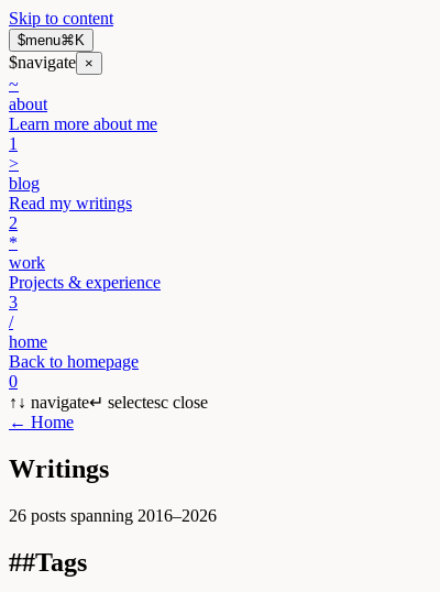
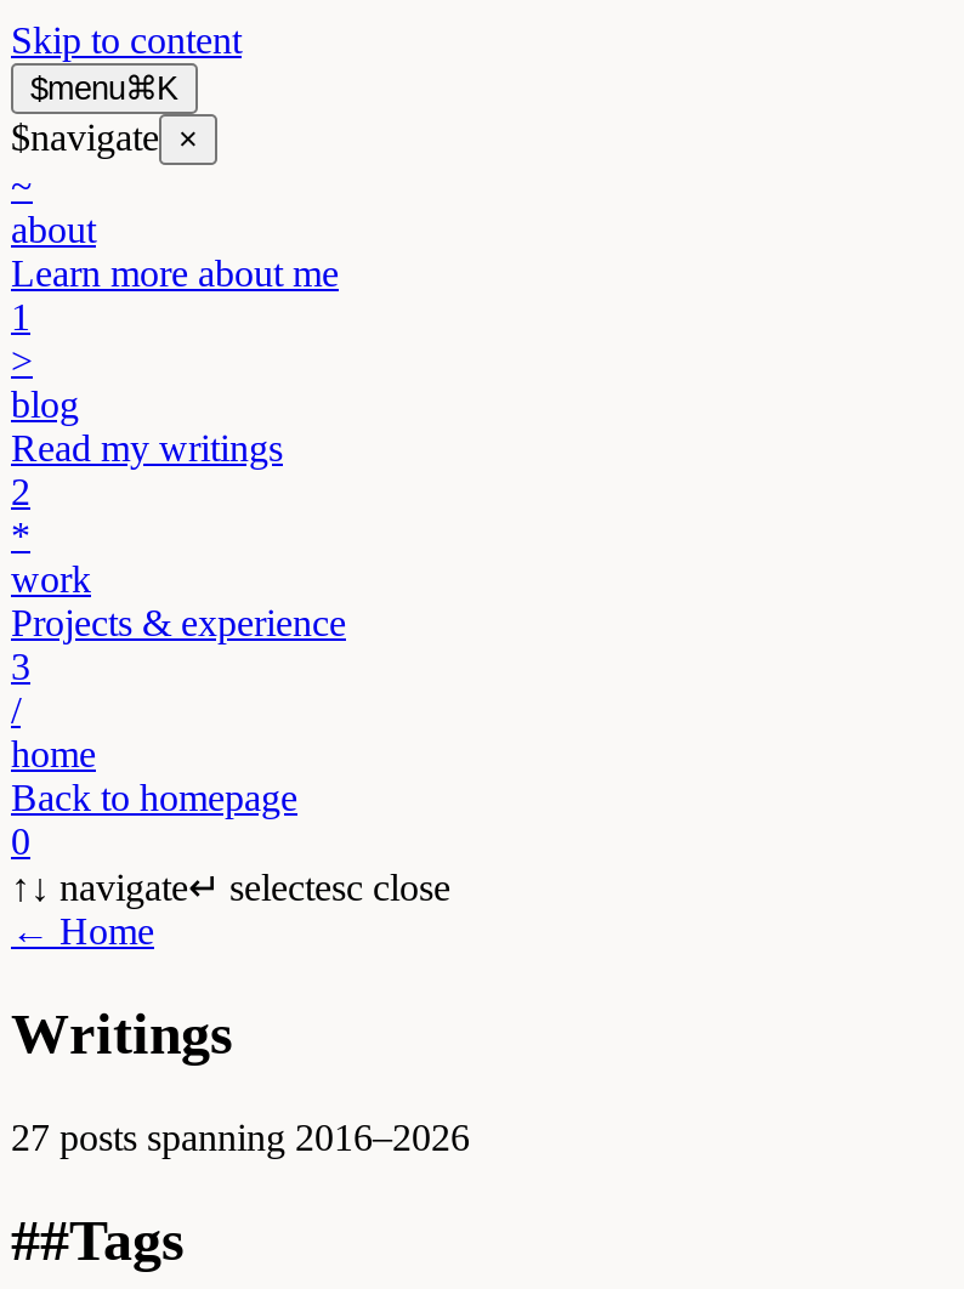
- 26 posts spanning 2016–2026
+ 27 posts spanning 2016–2026
